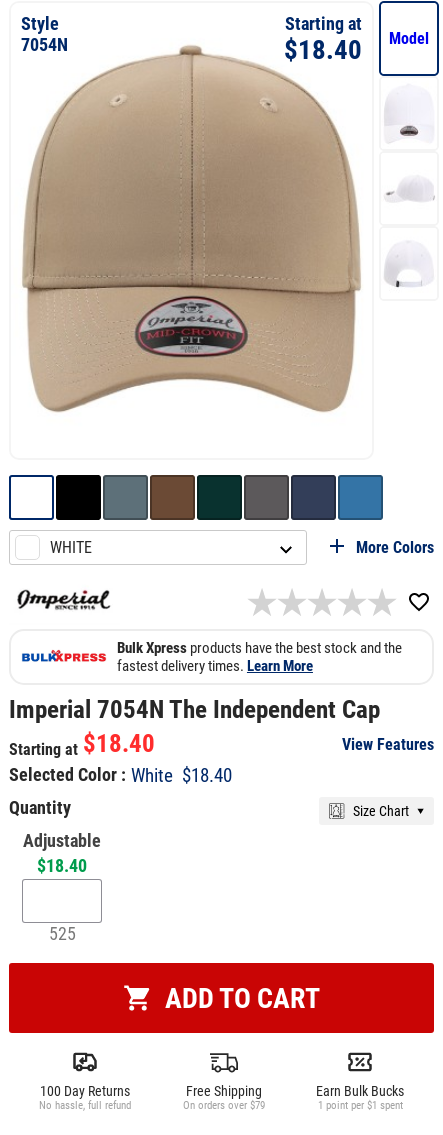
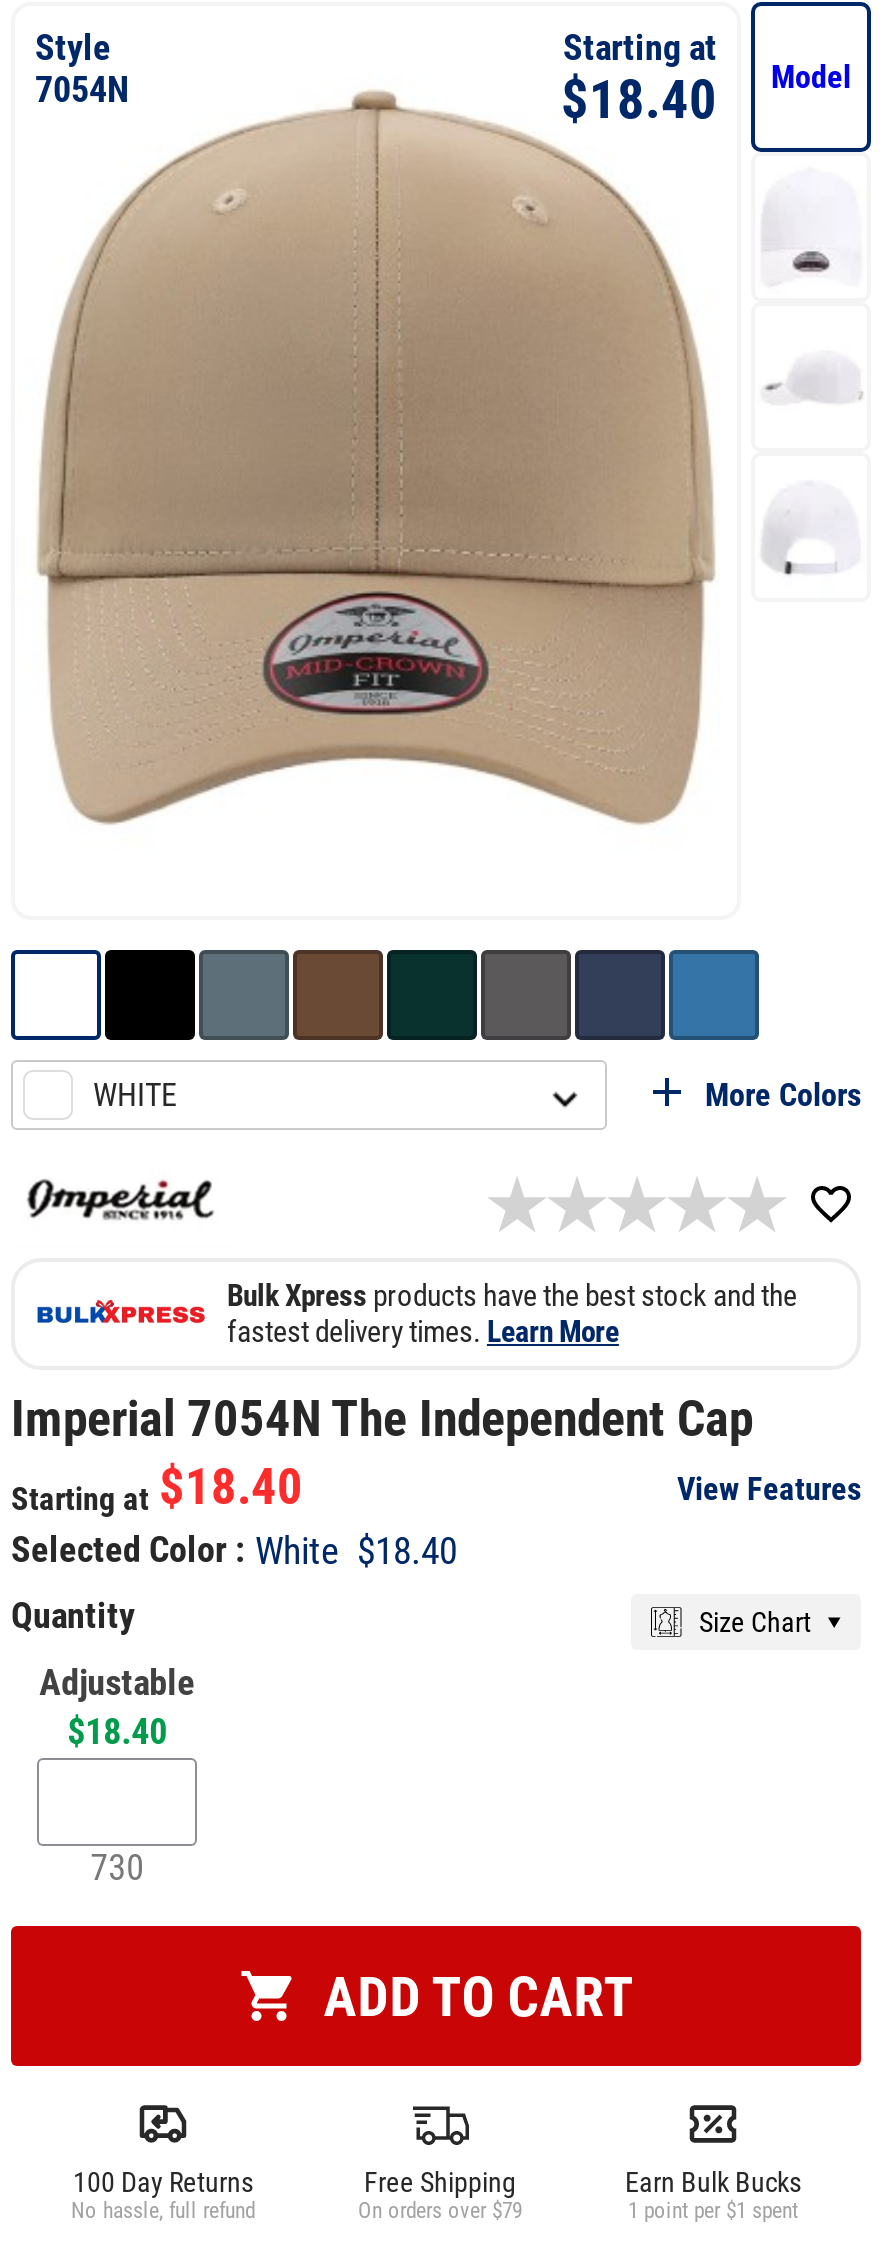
- 525
+ 730
